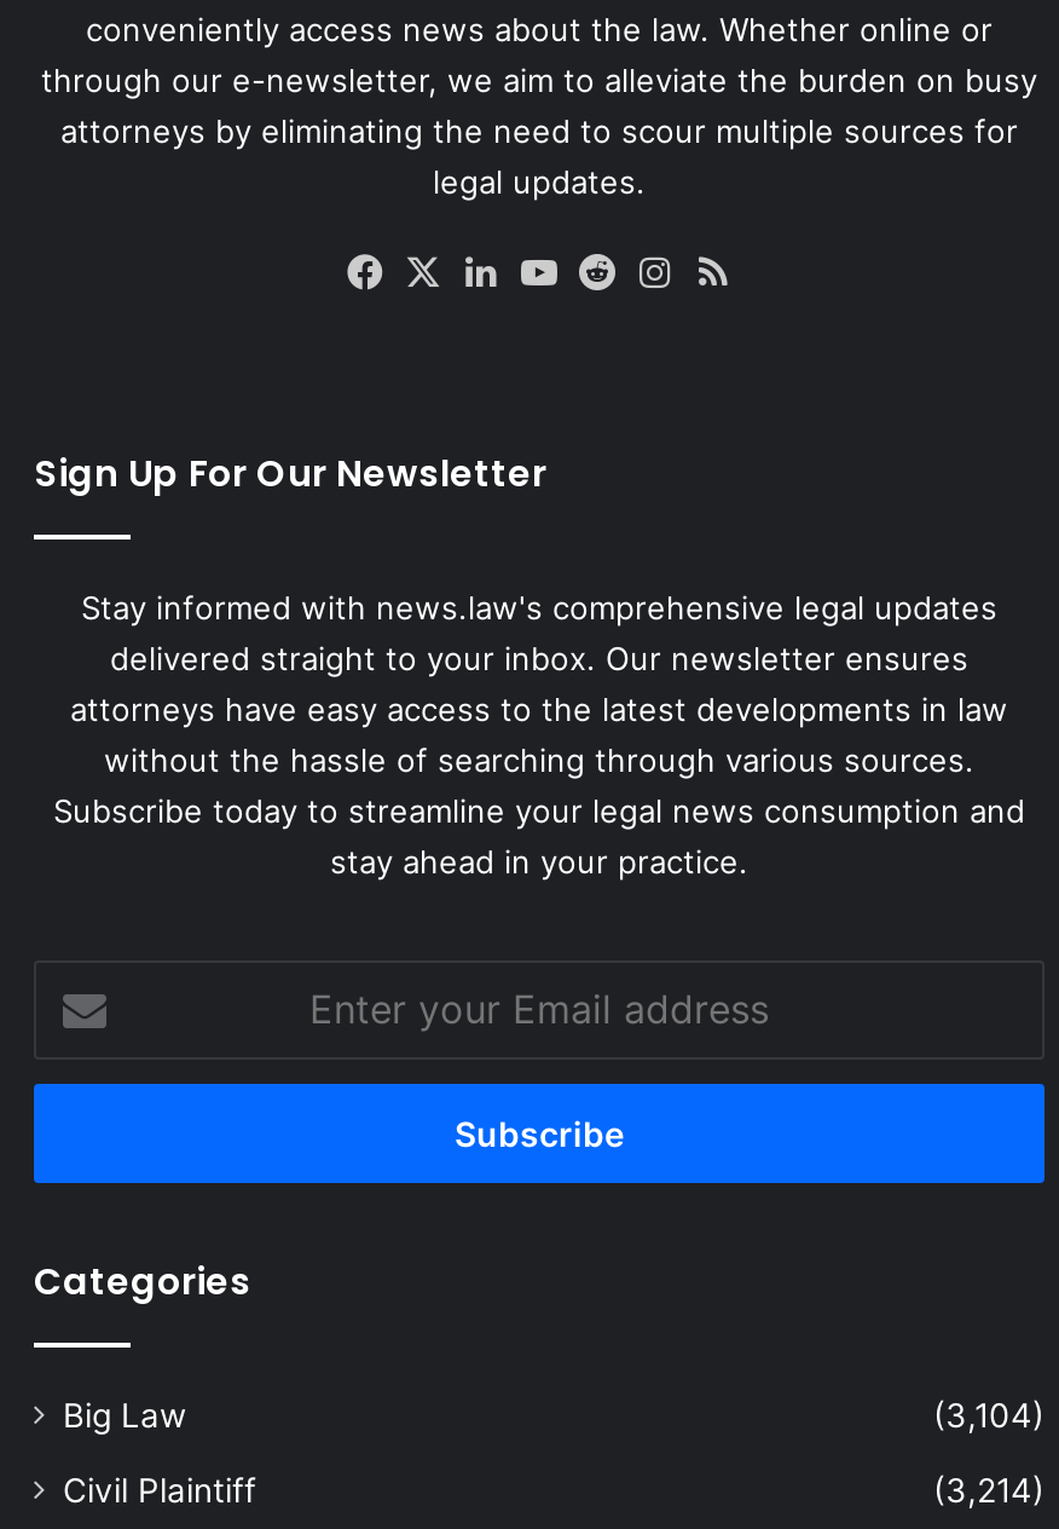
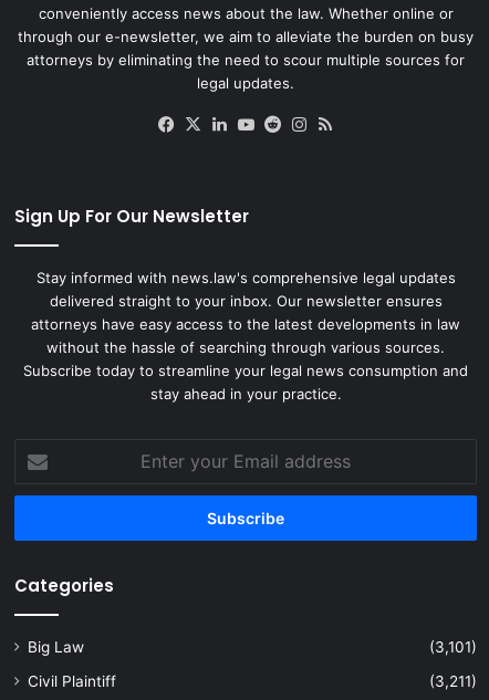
- (3,104)
+ (3,101)

- (3,214)
+ (3,211)
